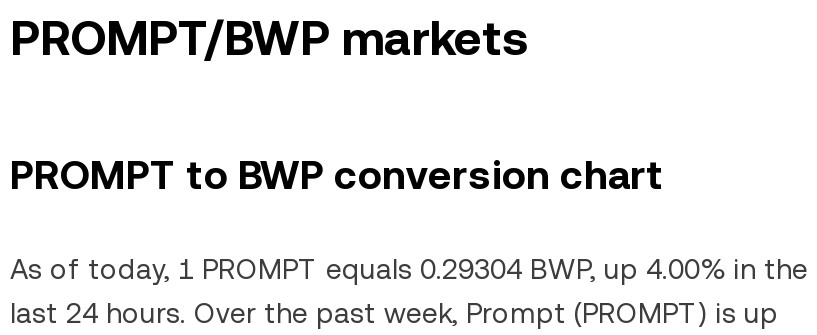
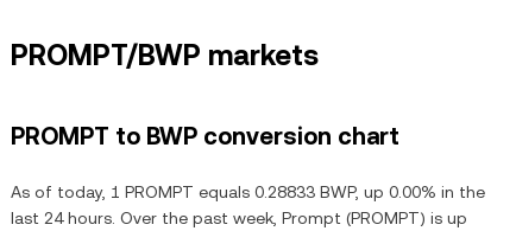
- As of today, 1 PROMPT equals 0.29304 BWP, up 4.00% in the
+ As of today, 1 PROMPT equals 0.28833 BWP, up 0.00% in the
